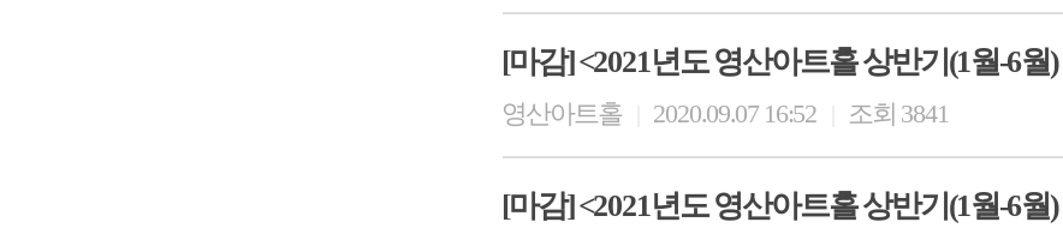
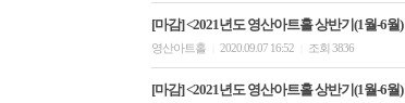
- 영산아트홀 2020.09.07 16:52 조회 3841
+ 영산아트홀 2020.09.07 16:52 조회 3836
